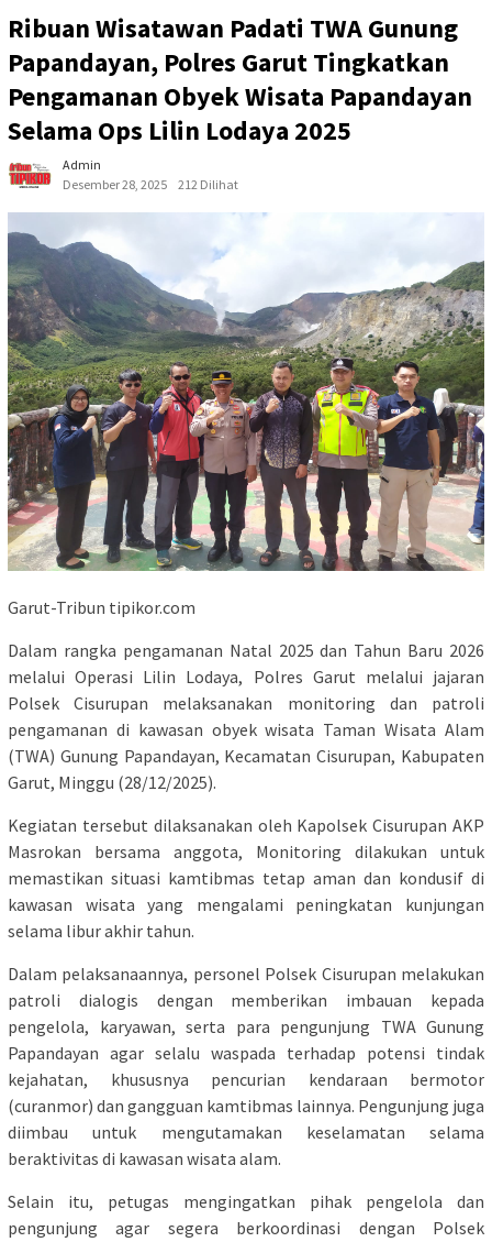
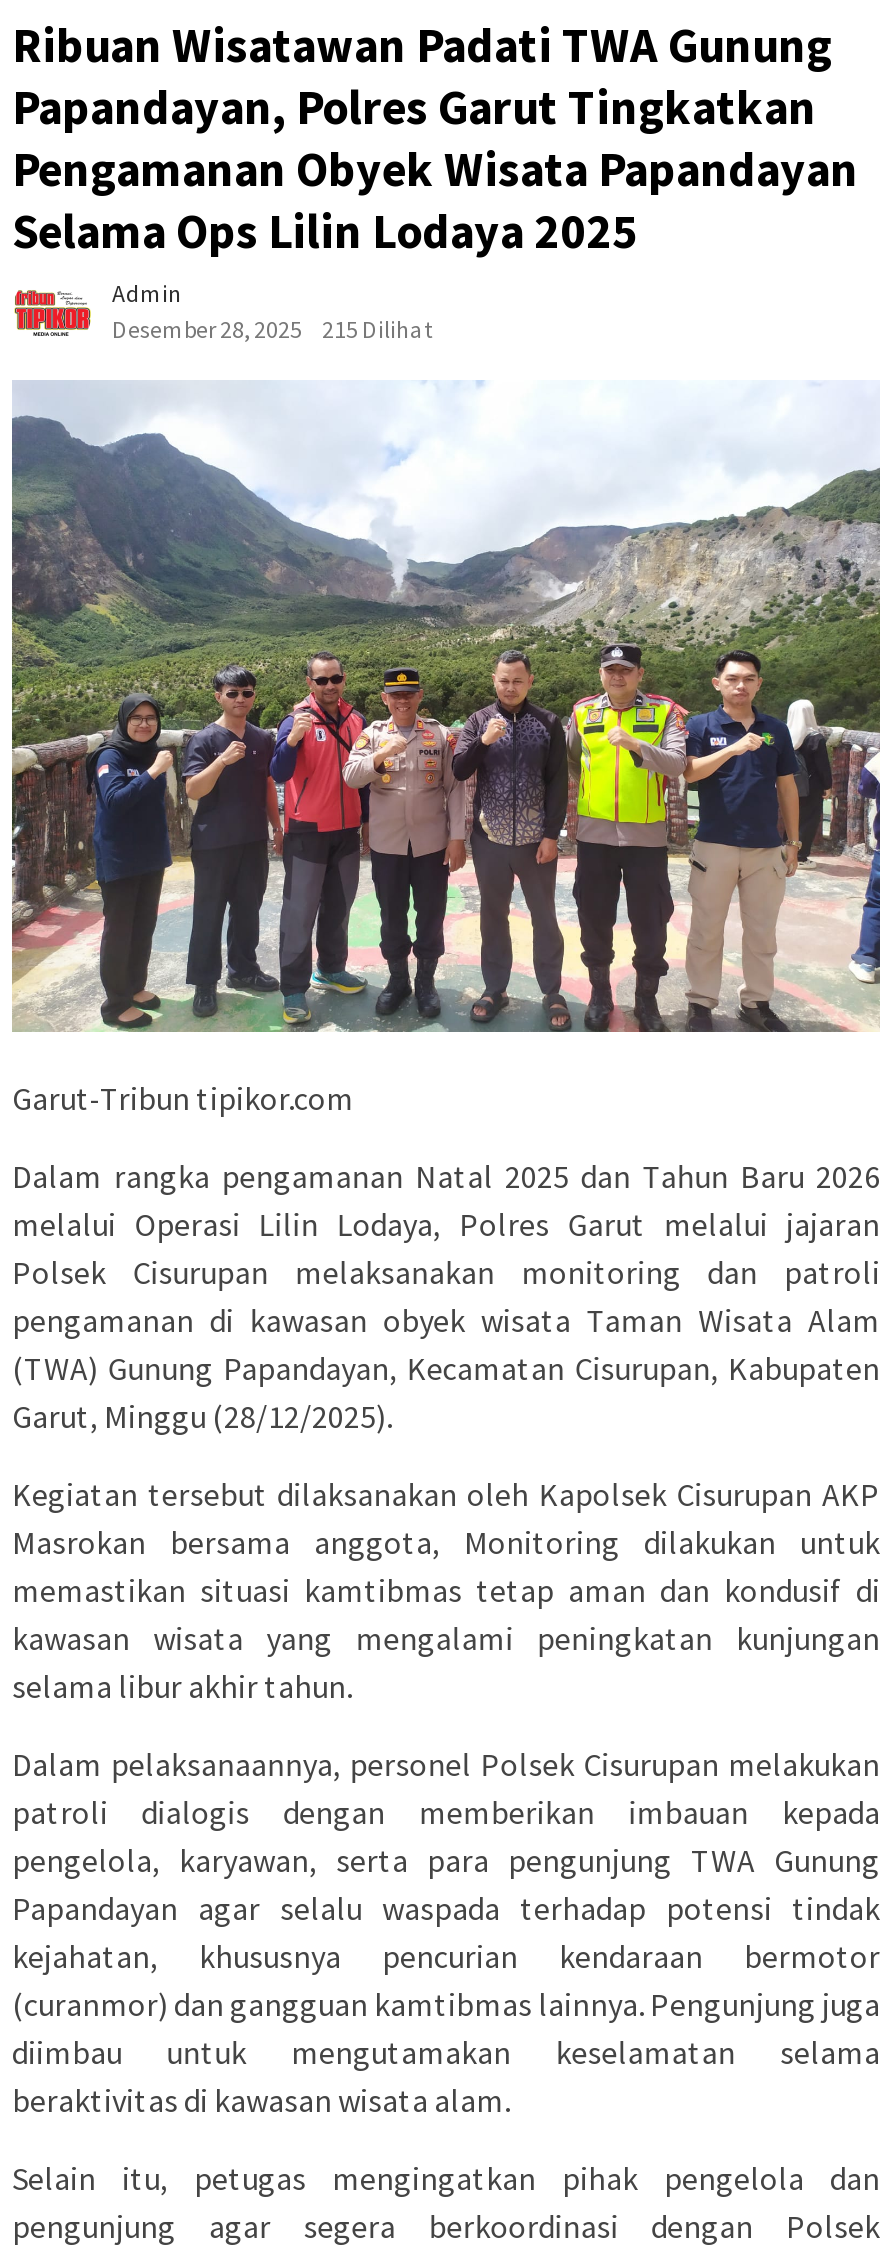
- Desember 28, 2025 212 Dilihat
+ Desember 28, 2025 215 Dilihat
